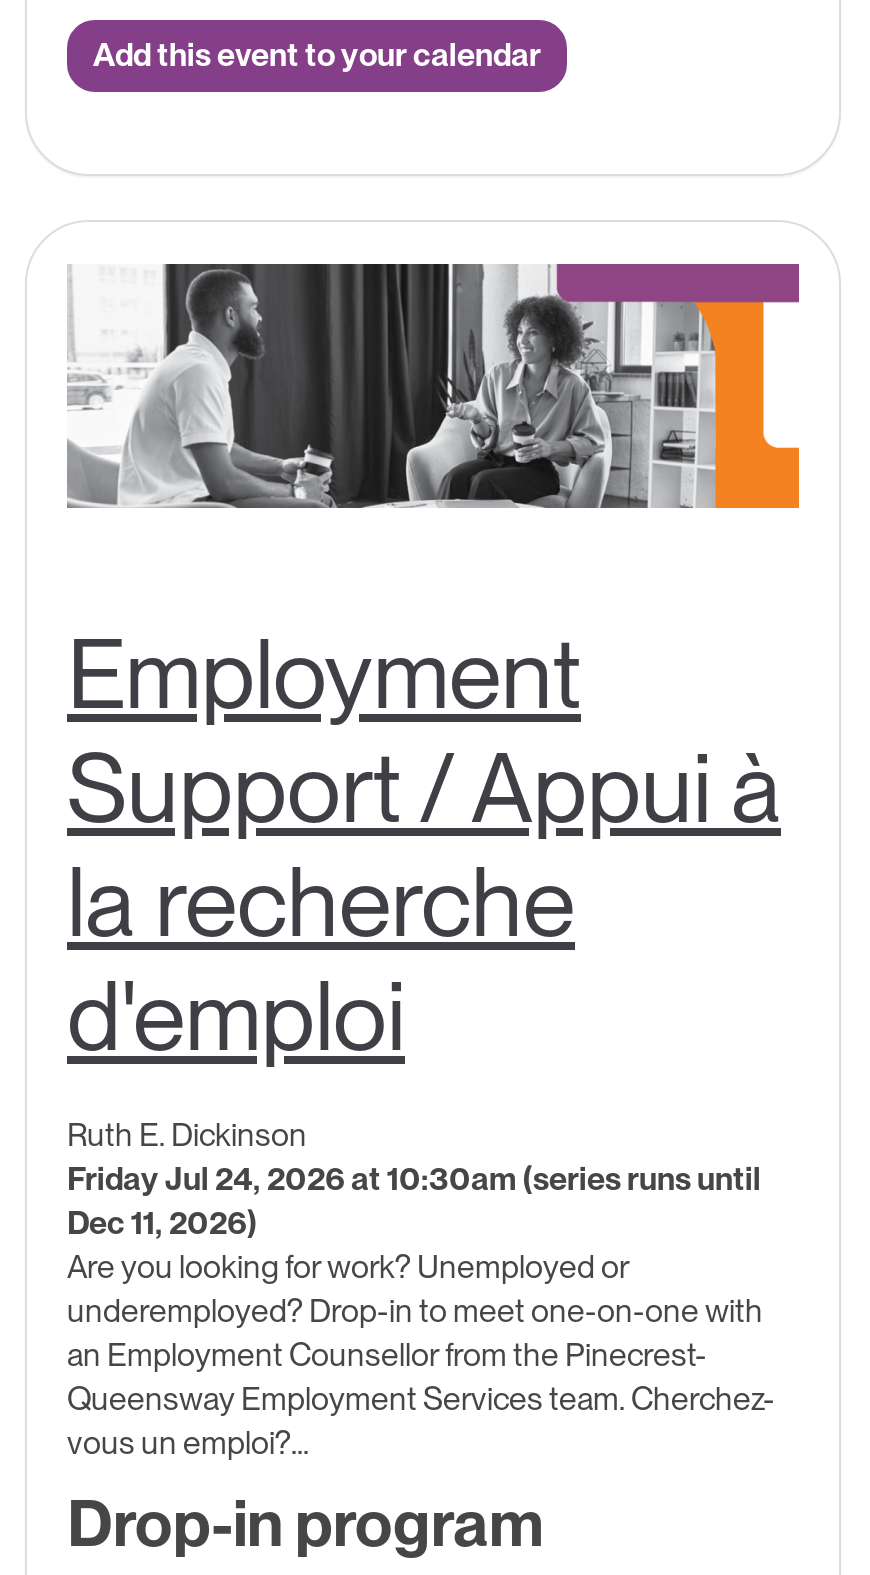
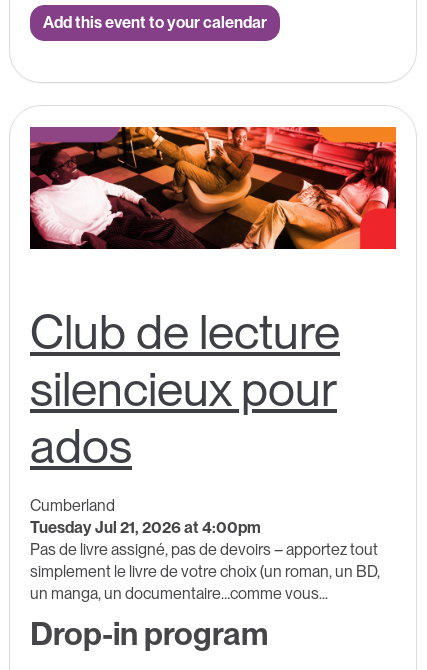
- [image]
+ [image]

- Employment
- Support / Appui à
- la recherche
- d'emploi
- Ruth E. Dickinson
- Friday Jul 24, 2026 at 10:30am (series runs until
- Dec 11, 2026)
- Are you looking for work? Unemployed or
- underemployed? Drop-in to meet one-on-one with
- an Employment Counsellor from the Pinecrest-
- Queensway Employment Services team. Cherchez-
- vous un emploi?...
+ Club de lecture
+ silencieux pour
+ ados
+ Cumberland
+ Tuesday Jul 21, 2026 at 4:00pm
+ Pas de livre assigné, pas de devoirs – apportez tout
+ simplement le livre de votre choix (un roman, un BD,
+ un manga, un documentaire…comme vous...
